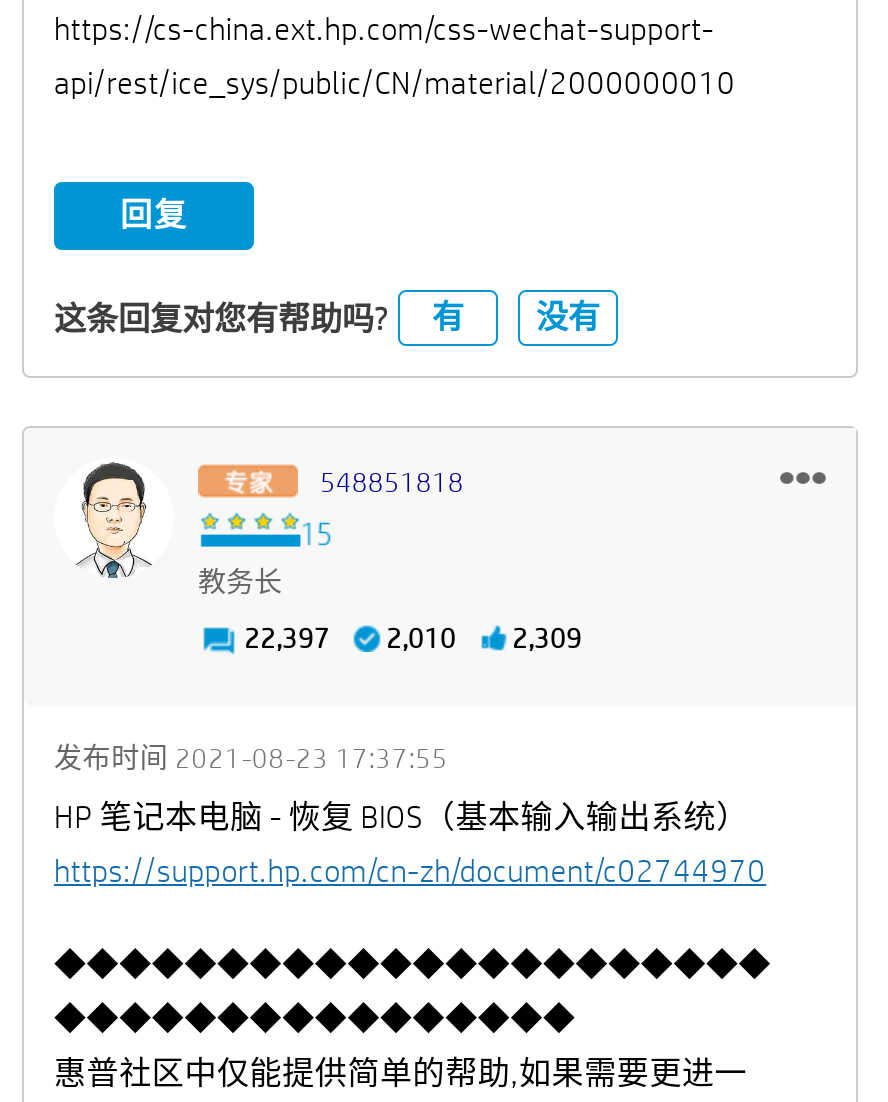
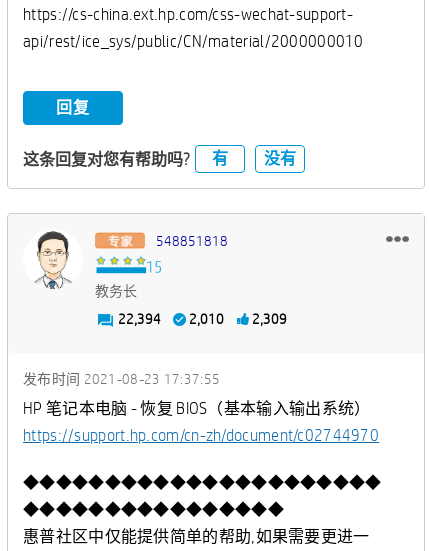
- 22,397 2,010 2,309
+ 22,394 2,010 2,309
